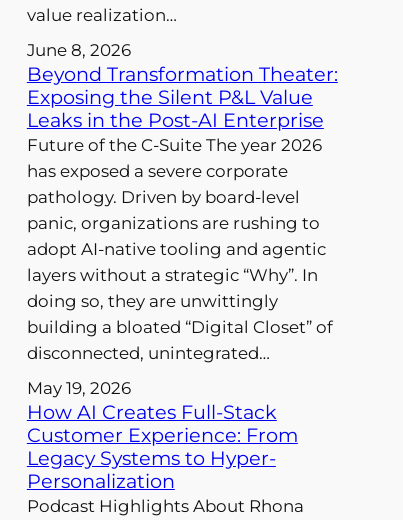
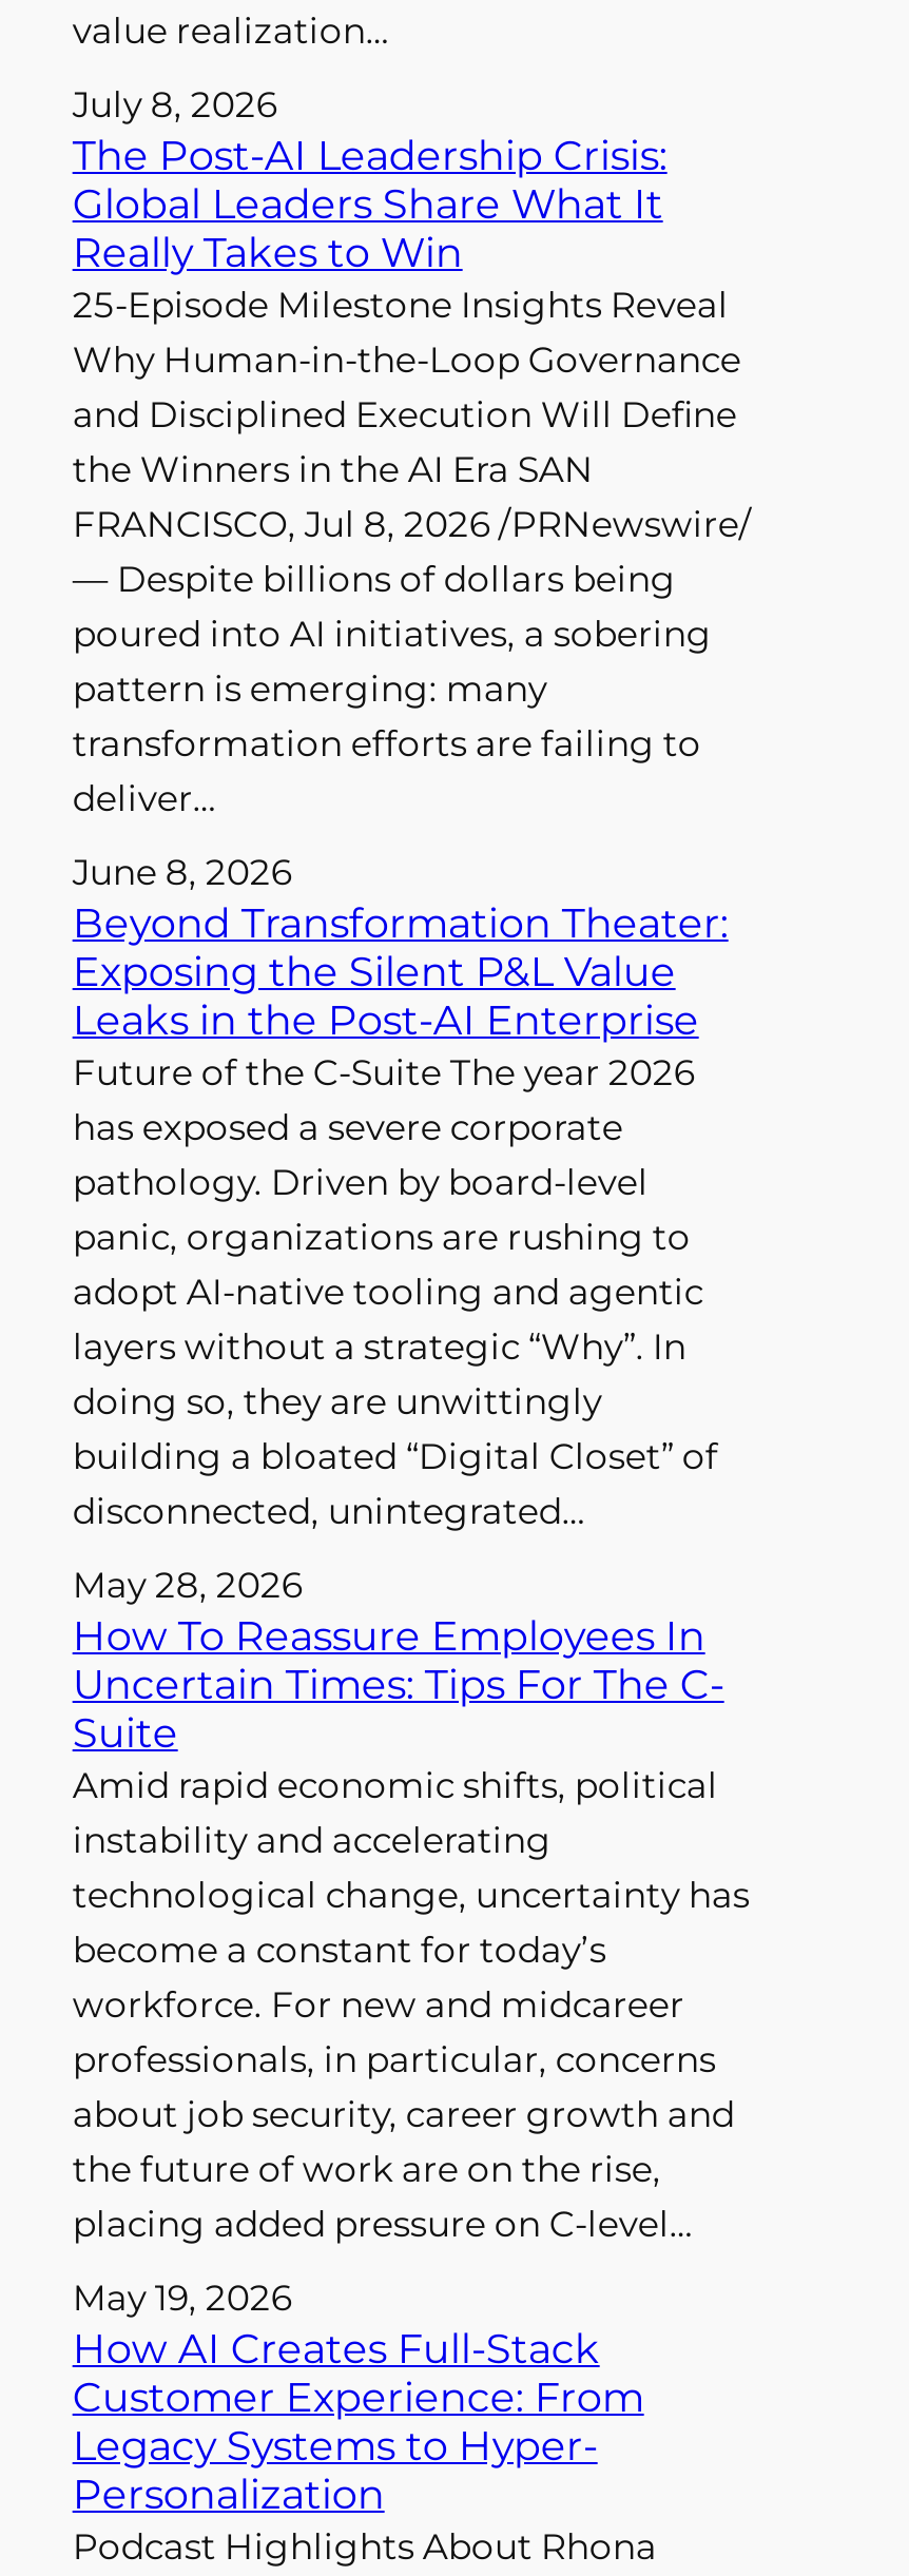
+ July 8, 2026
+ The Post-AI Leadership Crisis:
+ Global Leaders Share What It
+ Really Takes to Win
+ 25-Episode Milestone Insights Reveal
+ Why Human-in-the-Loop Governance
+ and Disciplined Execution Will Define
+ the Winners in the AI Era SAN
+ FRANCISCO, Jul 8, 2026 /PRNewswire/
+ — Despite billions of dollars being
+ poured into AI initiatives, a sobering
+ pattern is emerging: many
+ transformation efforts are failing to
+ deliver…

+ May 28, 2026
+ How To Reassure Employees In
+ Uncertain Times: Tips For The C-
+ Suite
+ Amid rapid economic shifts, political
+ instability and accelerating
+ technological change, uncertainty has
+ become a constant for today’s
+ workforce. For new and midcareer
+ professionals, in particular, concerns
+ about job security, career growth and
+ the future of work are on the rise,
+ placing added pressure on C-level…
